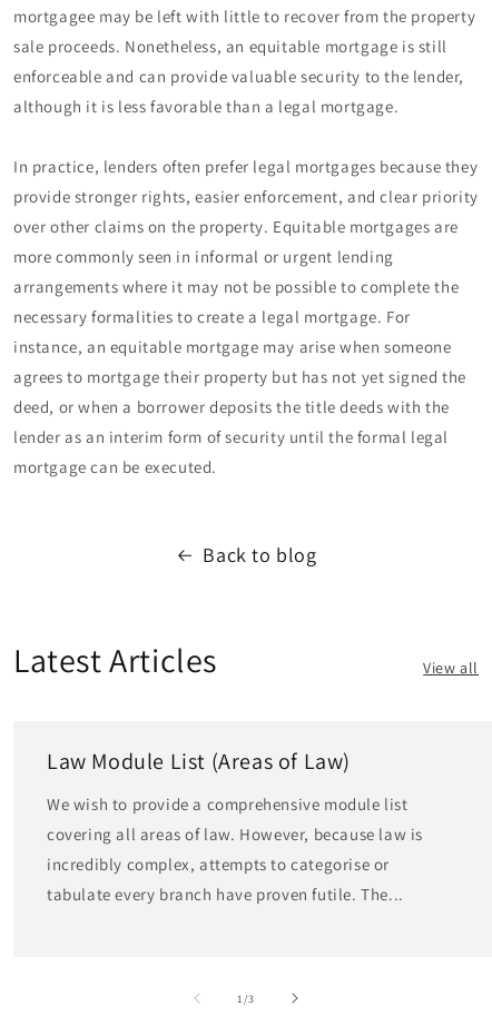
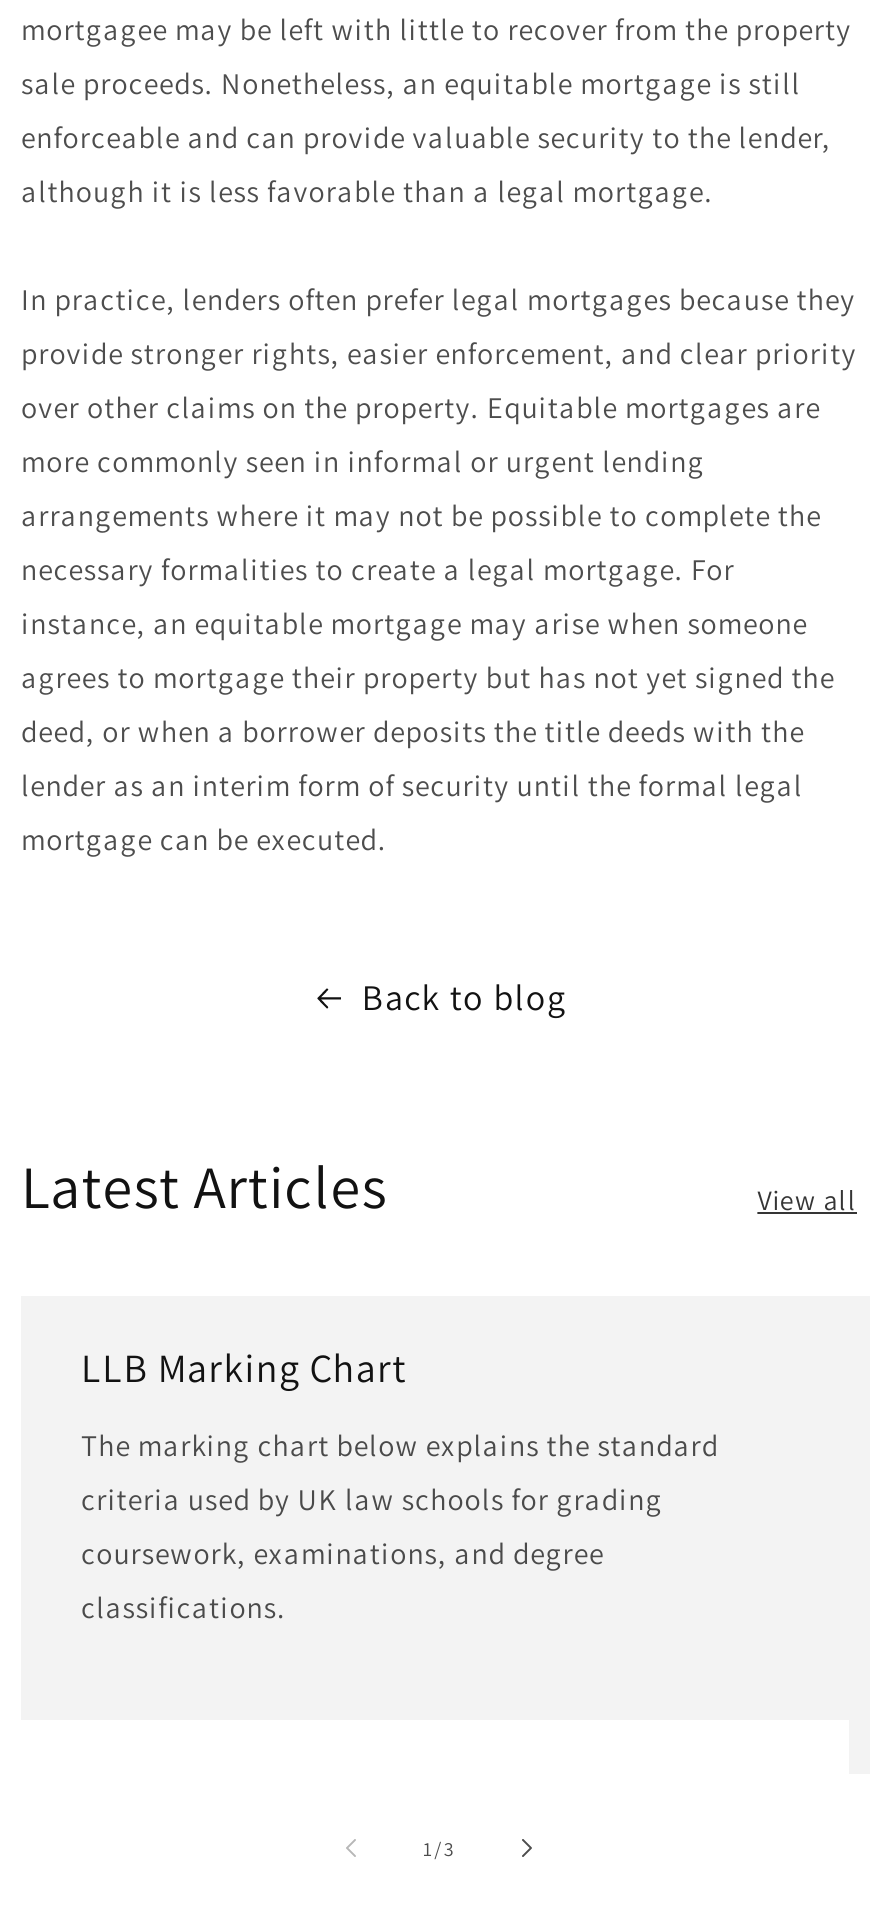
- Law Module List (Areas of Law)
+ LLB Marking Chart

- We wish to provide a comprehensive module list
- covering all areas of law. However, because law is
- incredibly complex, attempts to categorise or
- tabulate every branch have proven futile. The...
+ The marking chart below explains the standard
+ criteria used by UK law schools for grading
+ coursework, examinations, and degree
+ classifications.
